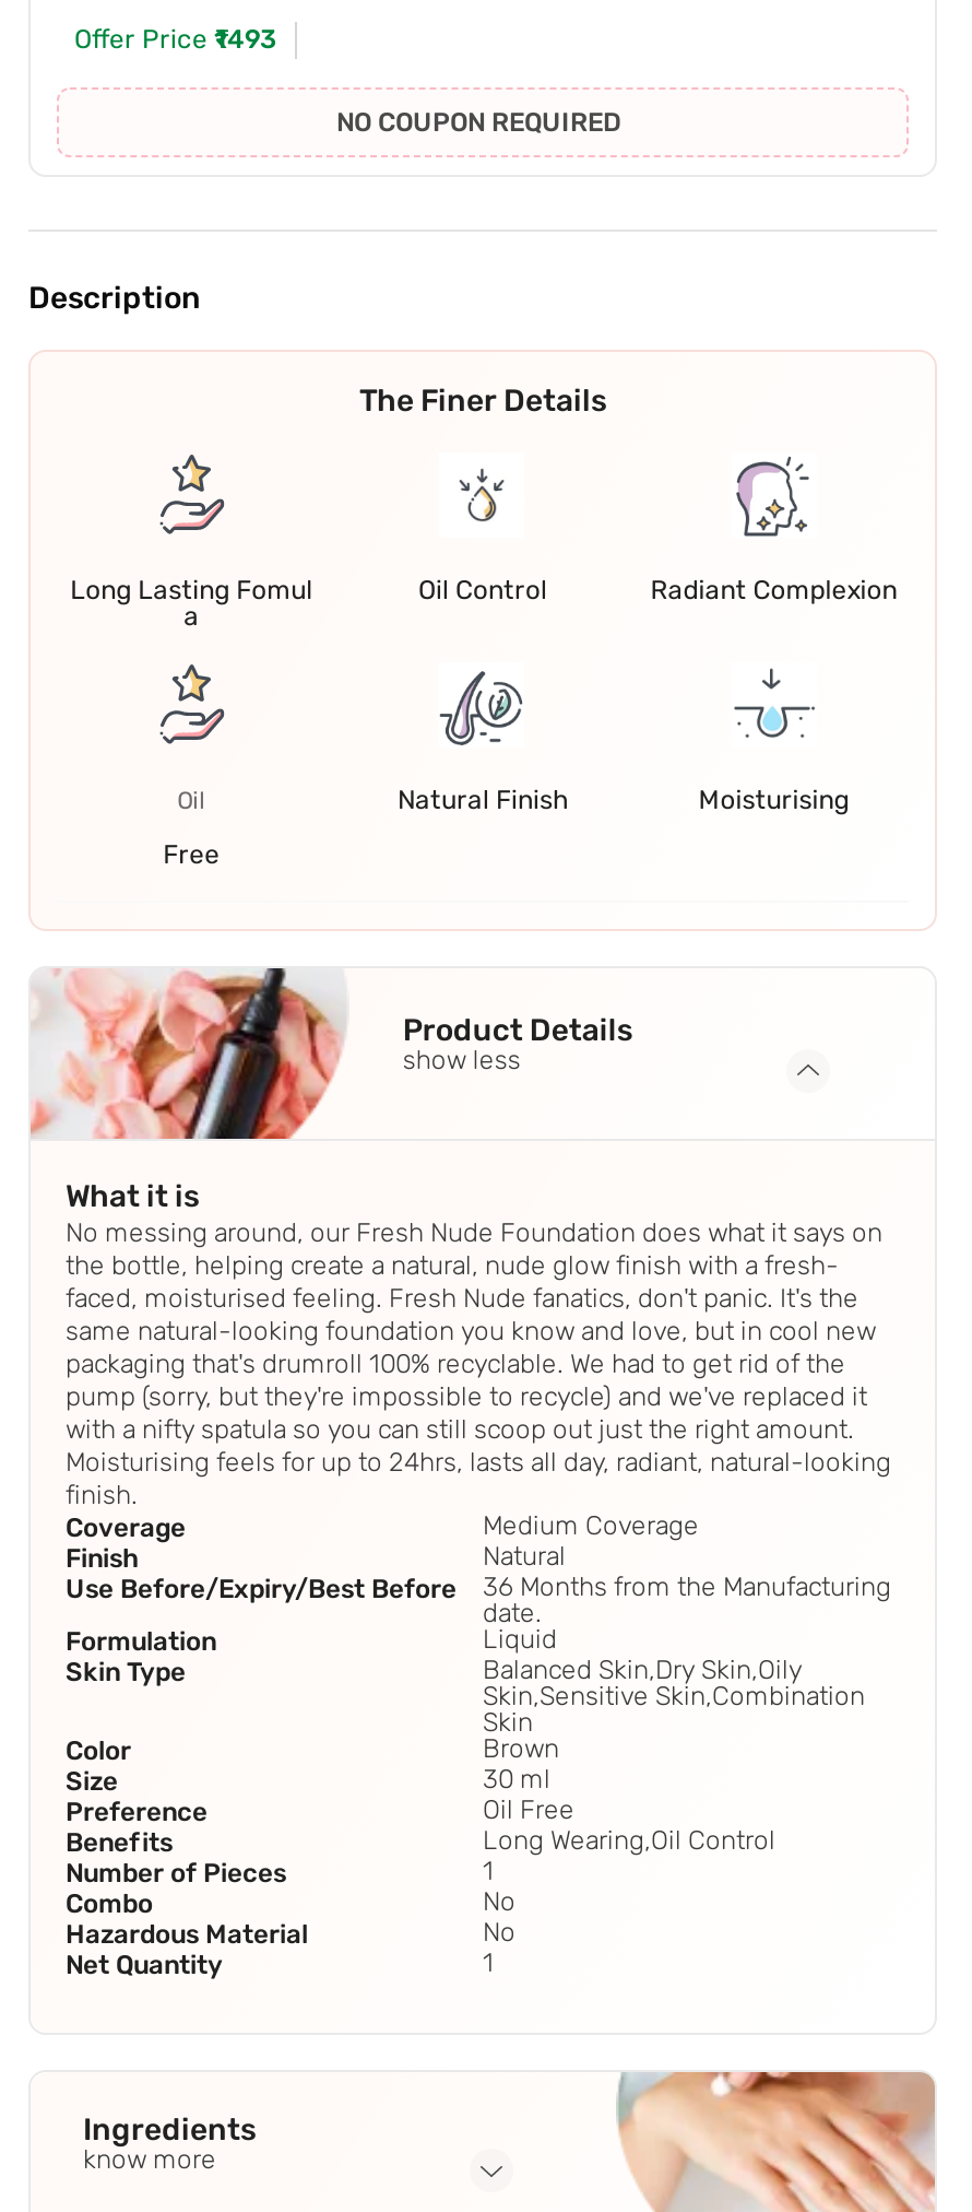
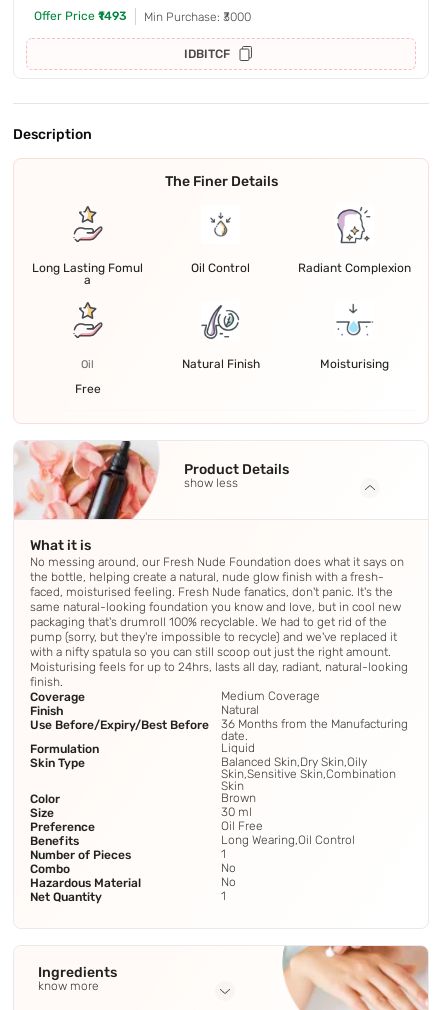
- NO COUPON REQUIRED
+ Min Purchase: ₹3000
+ IDBITCF
